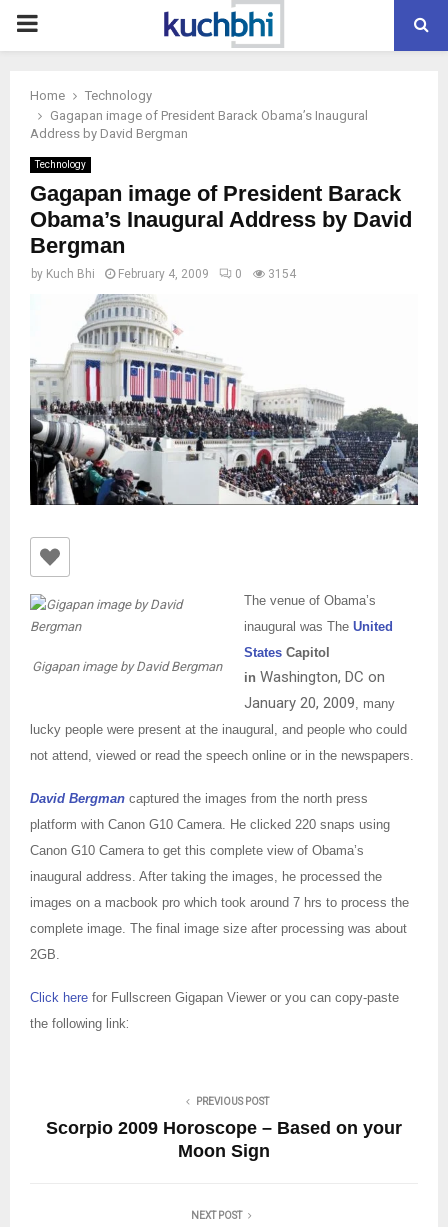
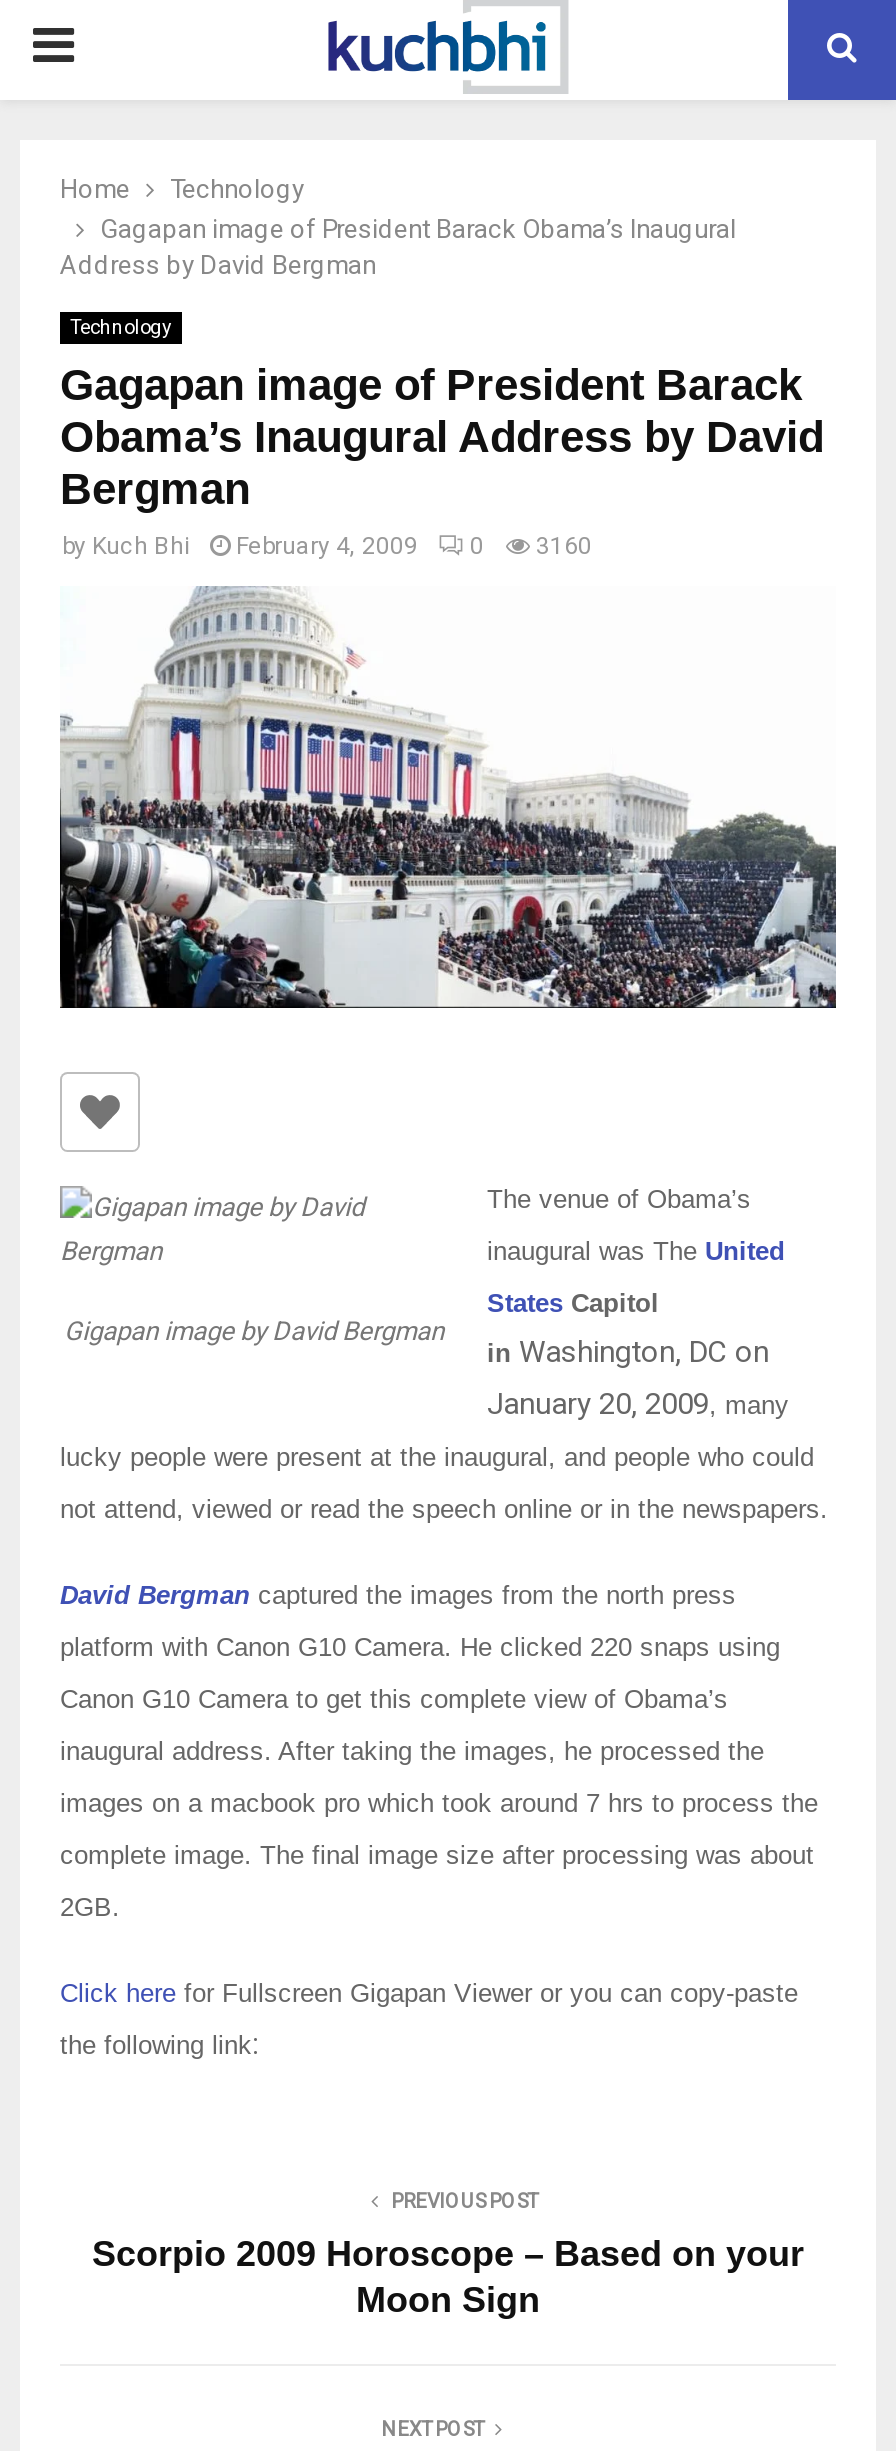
- by Kuch Bhi February 4, 2009 0 3154
+ by Kuch Bhi February 4, 2009 0 3160
